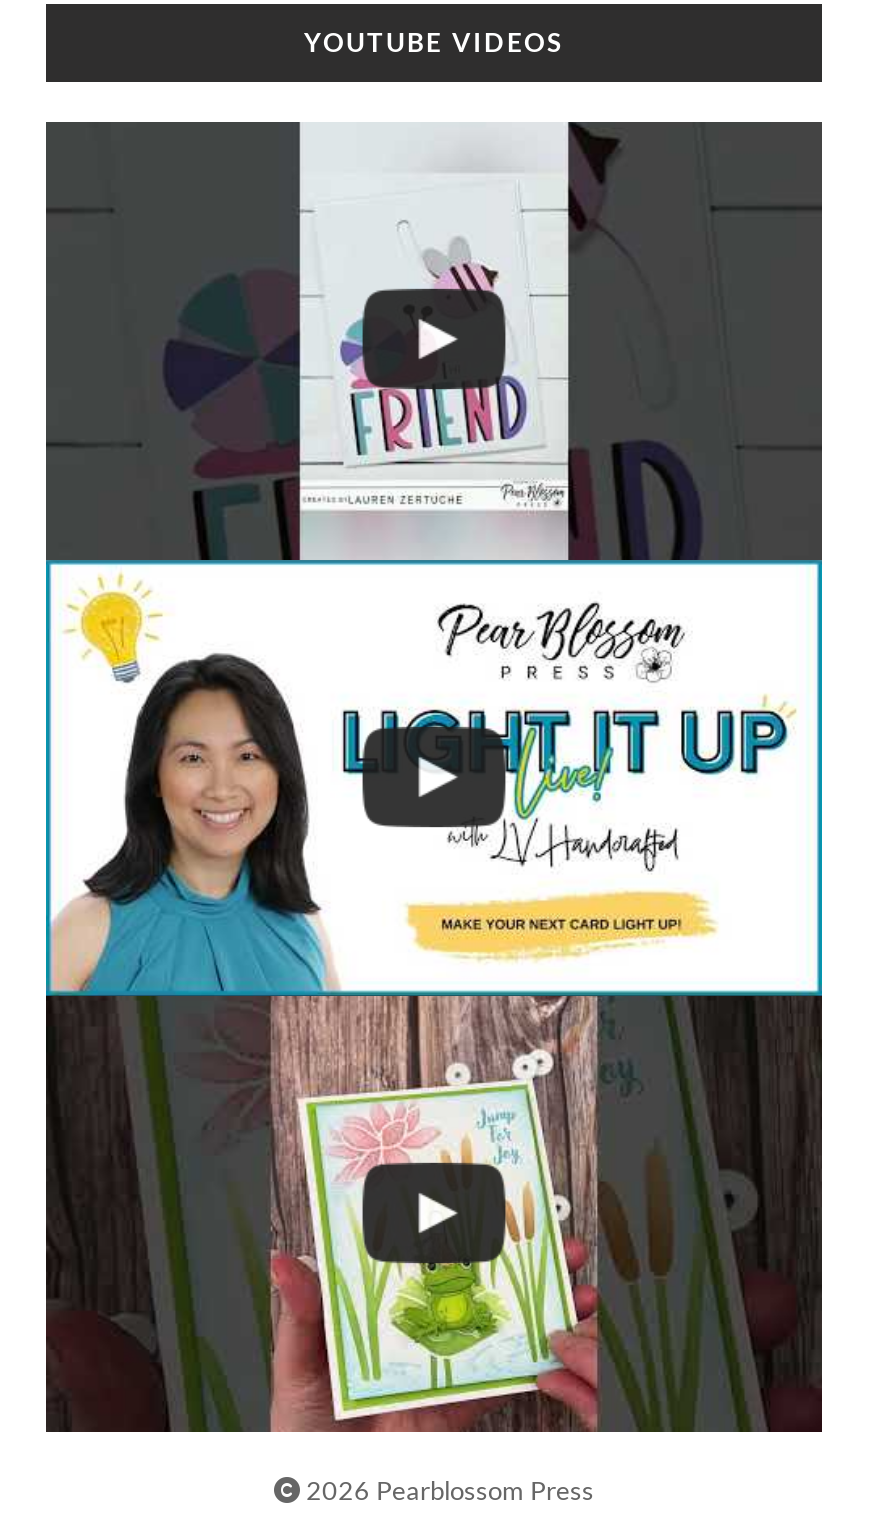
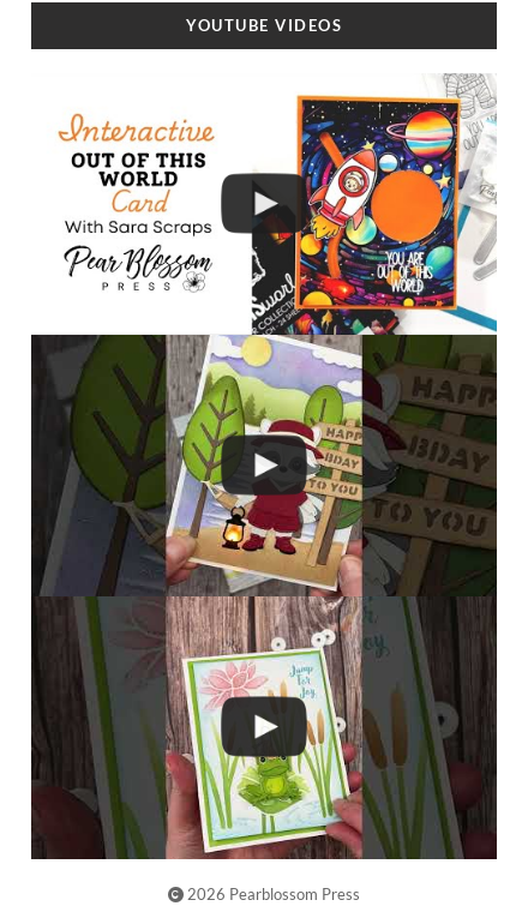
- [image]
+ [image]
